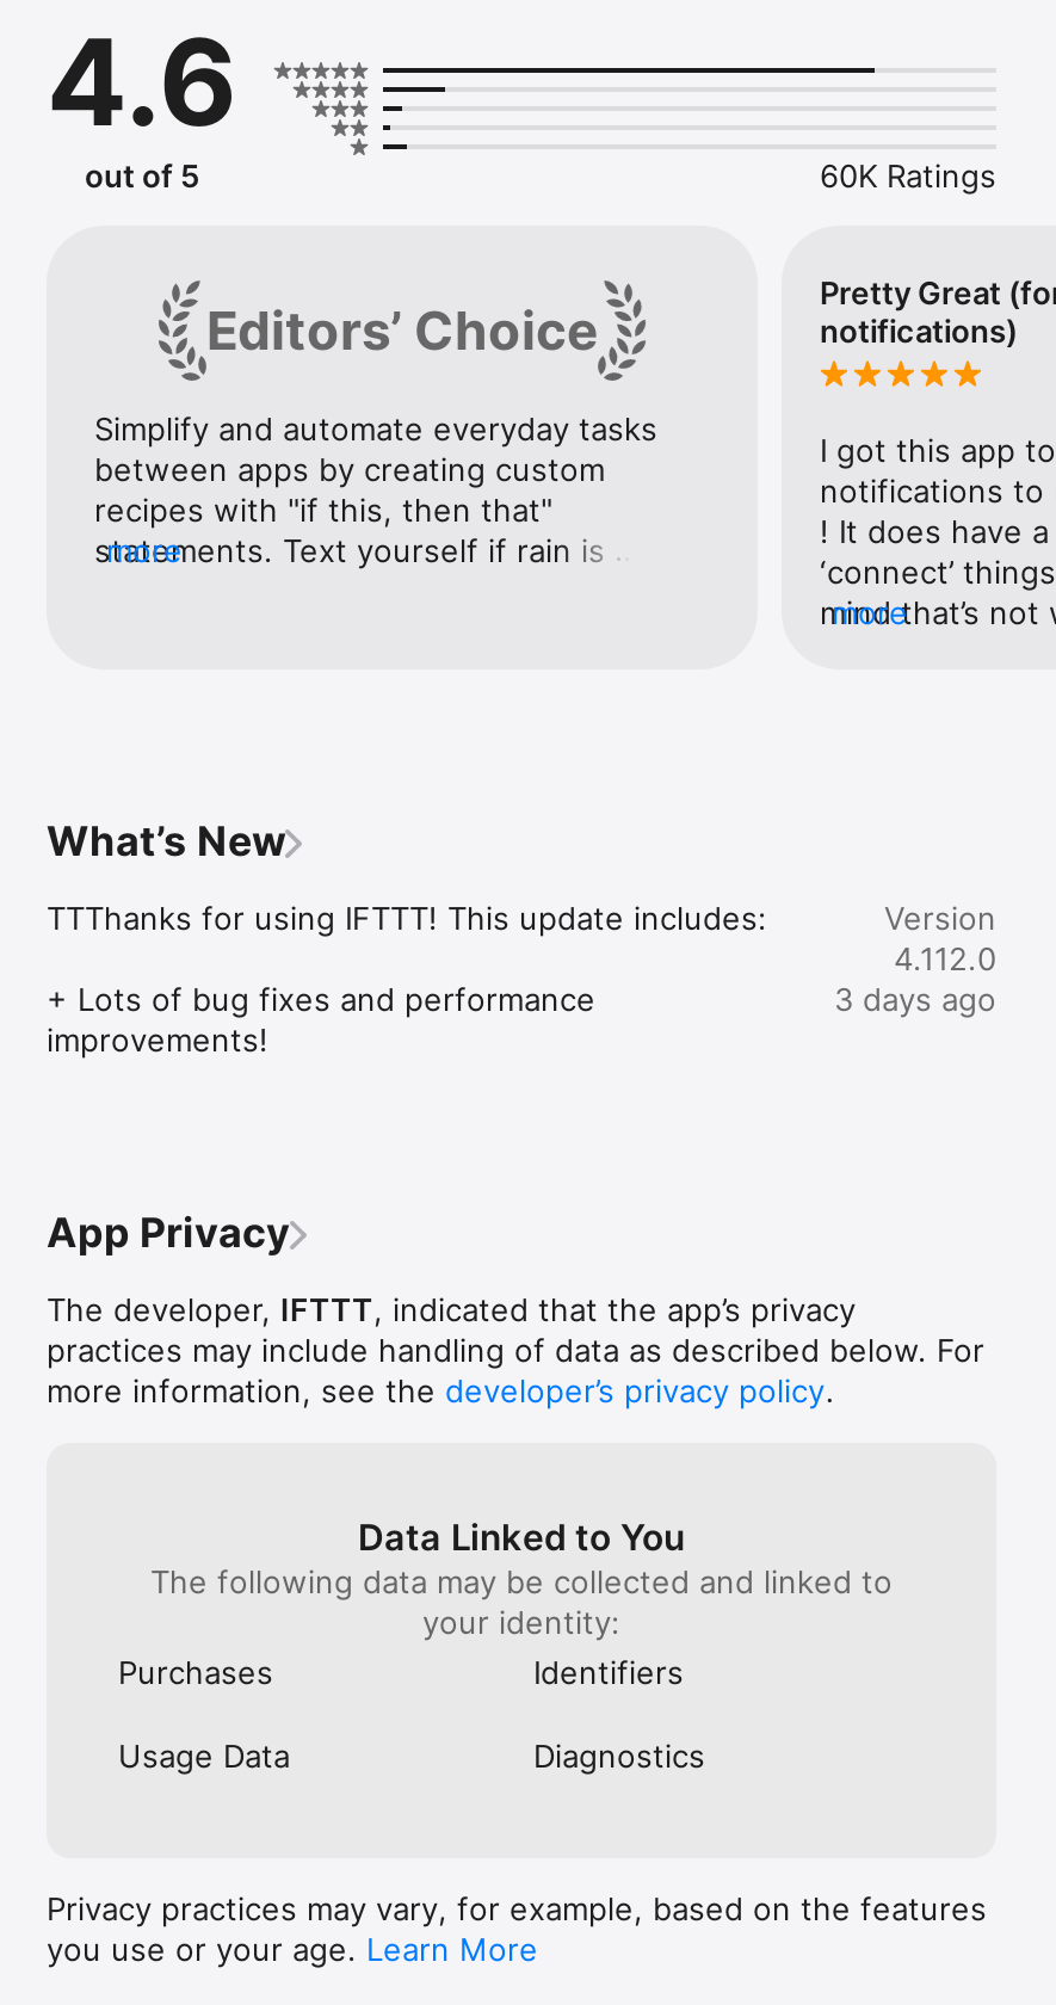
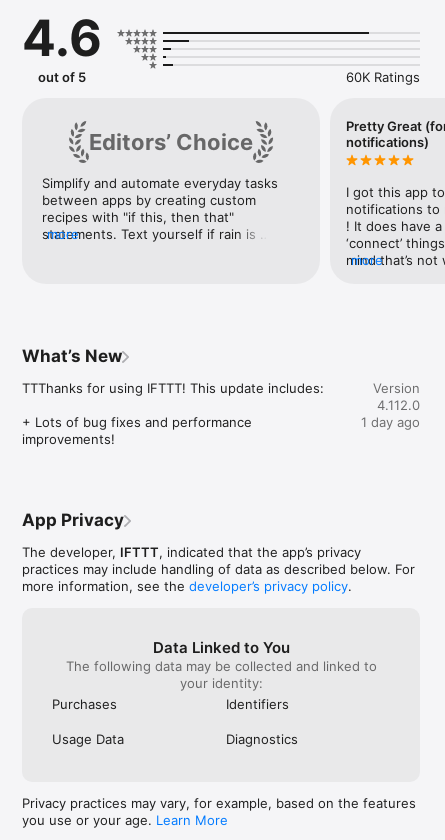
- 3 days ago
+ 1 day ago
